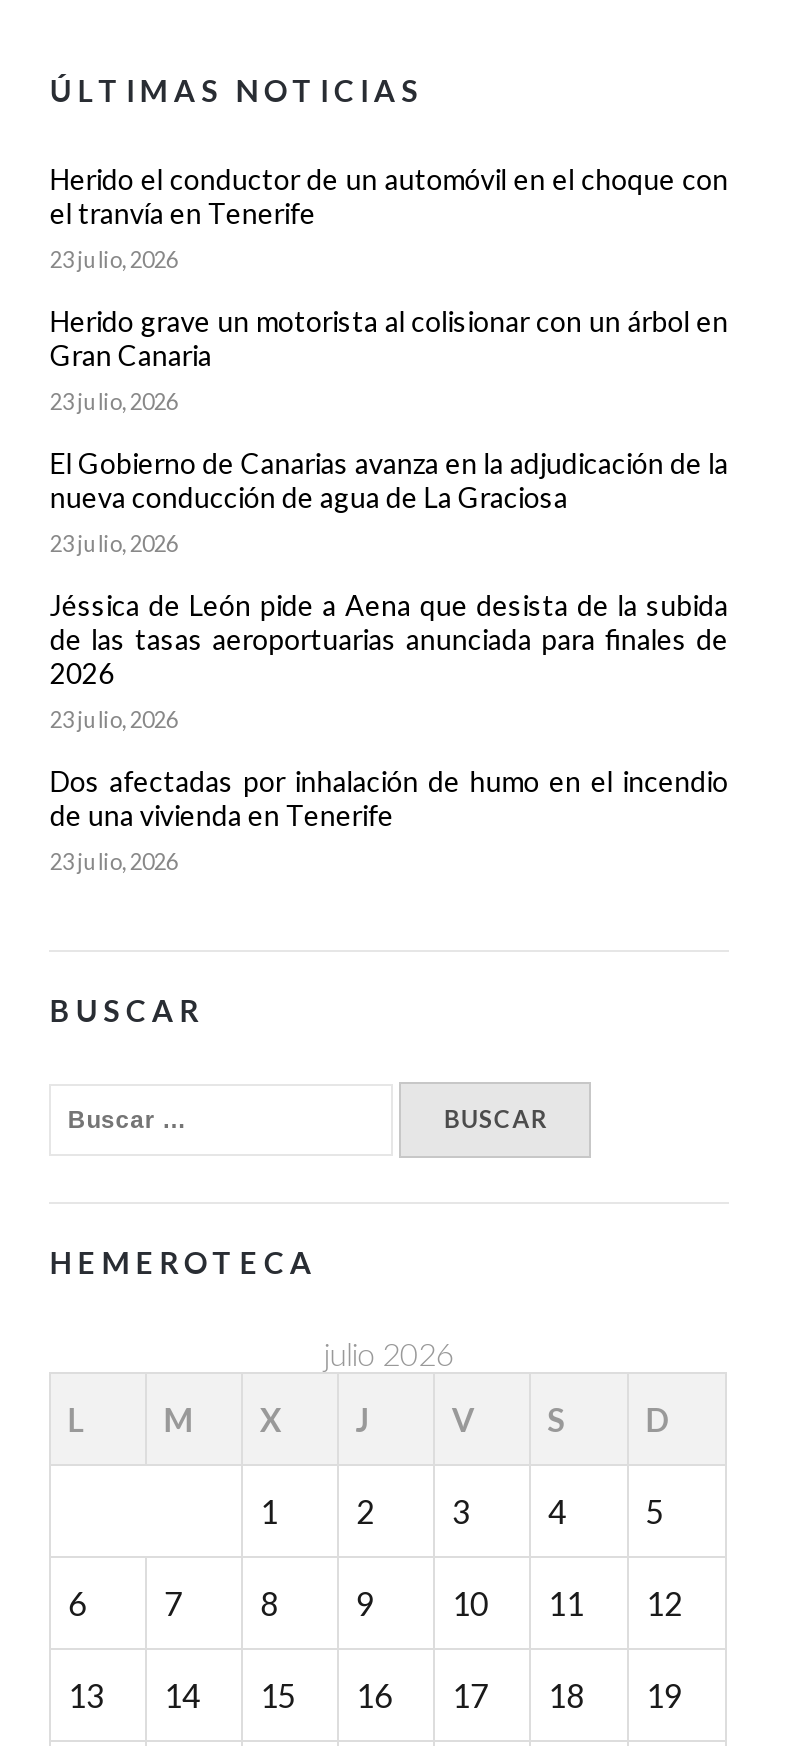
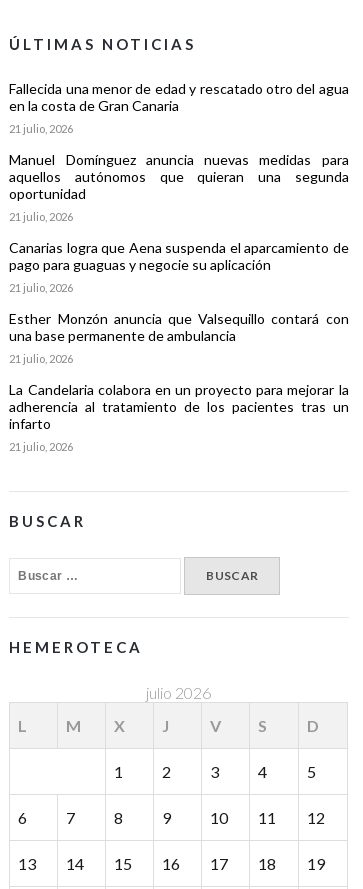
- Herido el conductor de un automóvil en el choque con
- el tranvía en Tenerife
+ Fallecida una menor de edad y rescatado otro del agua
+ en la costa de Gran Canaria

- 23 julio, 2026
+ 21 julio, 2026

- Herido grave un motorista al colisionar con un árbol en
- Gran Canaria
+ Manuel Domínguez anuncia nuevas medidas para
+ aquellos autónomos que quieran una segunda
+ oportunidad

- 23 julio, 2026
+ 21 julio, 2026

- El Gobierno de Canarias avanza en la adjudicación de la
- nueva conducción de agua de La Graciosa
+ Canarias logra que Aena suspenda el aparcamiento de
+ pago para guaguas y negocie su aplicación

- 23 julio, 2026
+ 21 julio, 2026

- Jéssica de León pide a Aena que desista de la subida
- de las tasas aeroportuarias anunciada para finales de
- 2026
+ Esther Monzón anuncia que Valsequillo contará con
+ una base permanente de ambulancia

- 23 julio, 2026
+ 21 julio, 2026

- Dos afectadas por inhalación de humo en el incendio
- de una vivienda en Tenerife
+ La Candelaria colabora en un proyecto para mejorar la
+ adherencia al tratamiento de los pacientes tras un
+ infarto

- 23 julio, 2026
+ 21 julio, 2026
